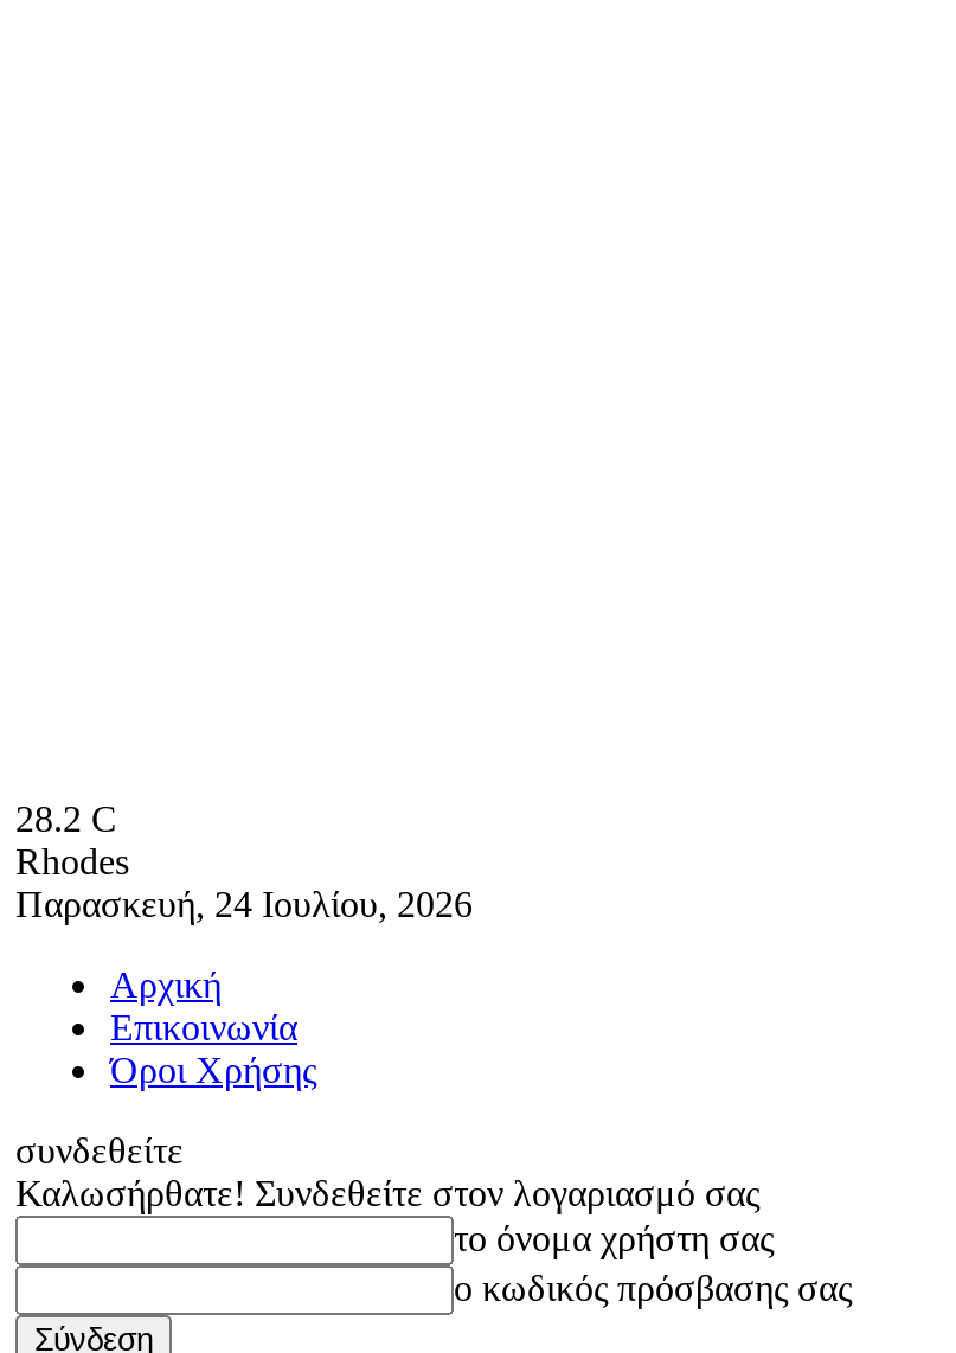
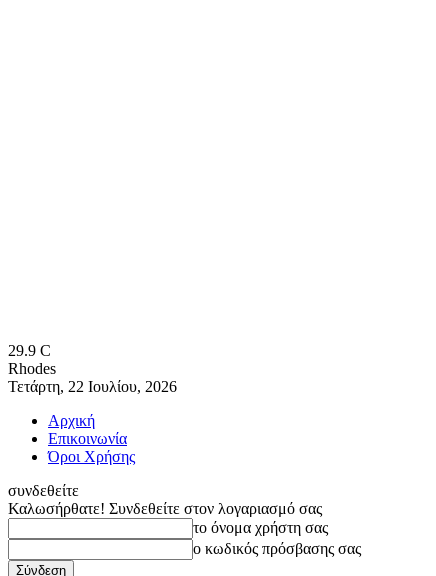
- 28.2 C
+ 29.9 C

- Παρασκευή, 24 Ιουλίου, 2026
+ Τετάρτη, 22 Ιουλίου, 2026
